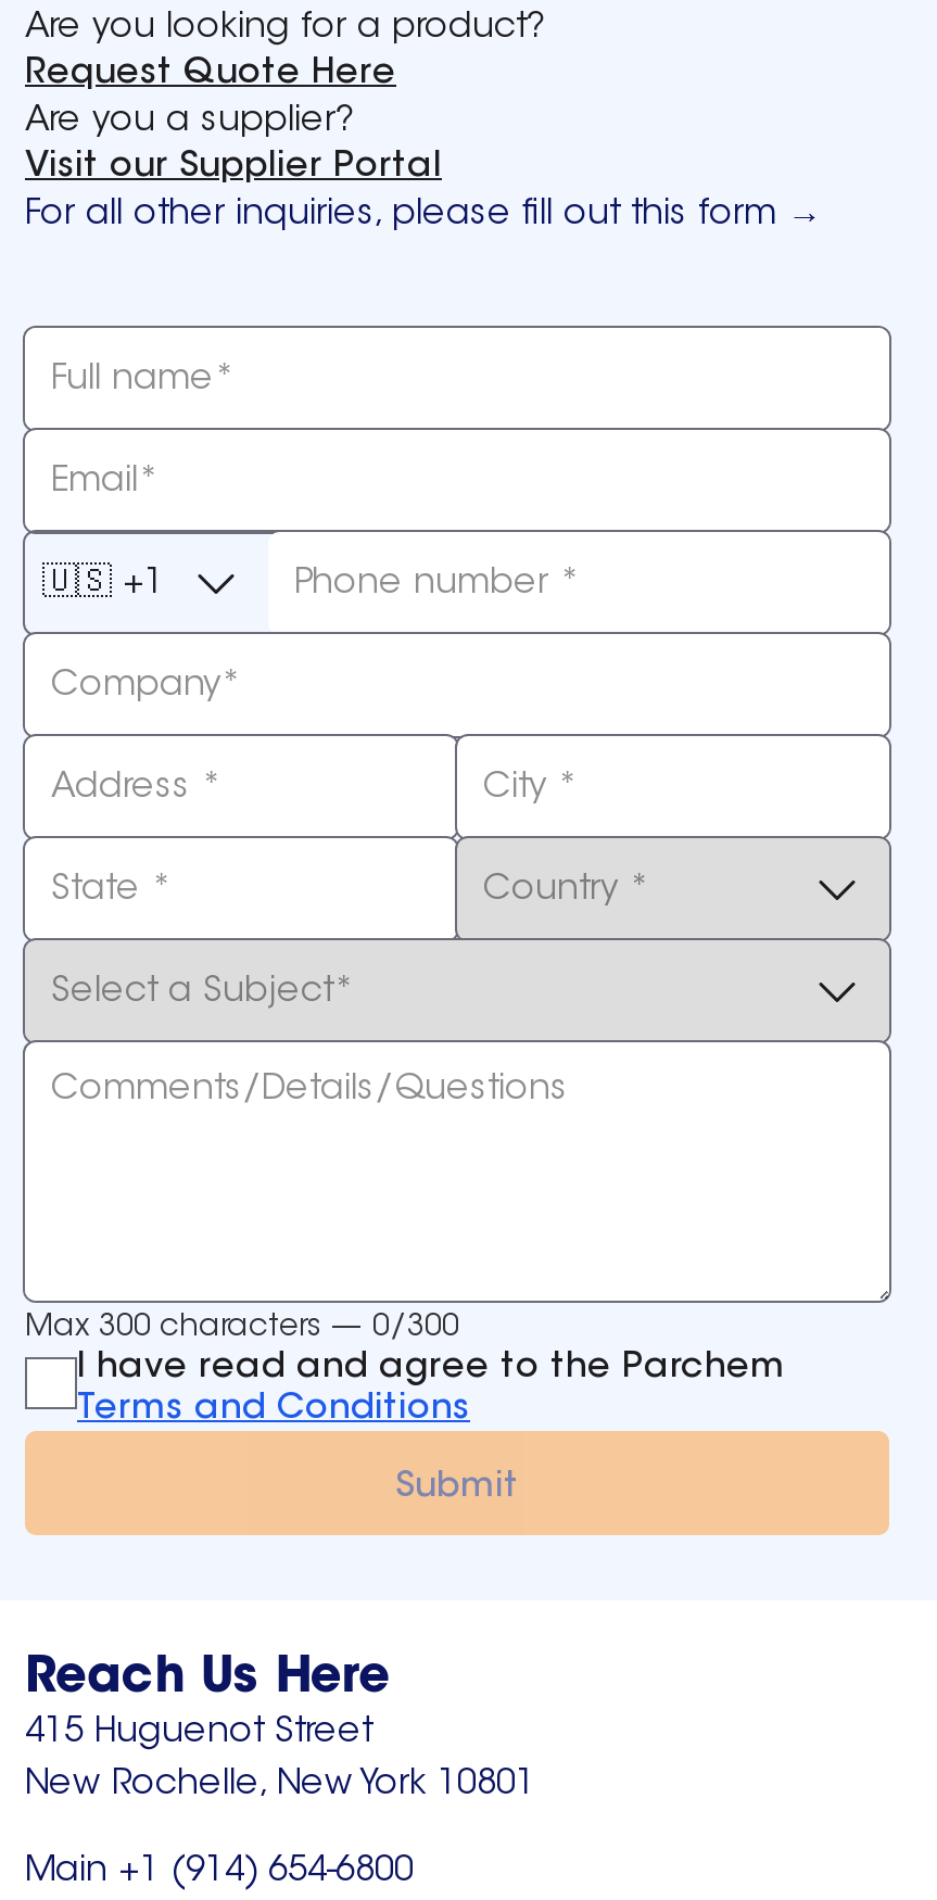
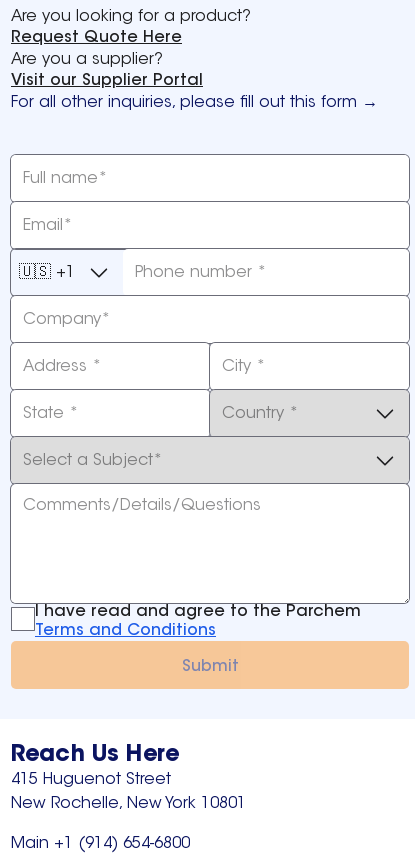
- Max 300 characters — 0/300
